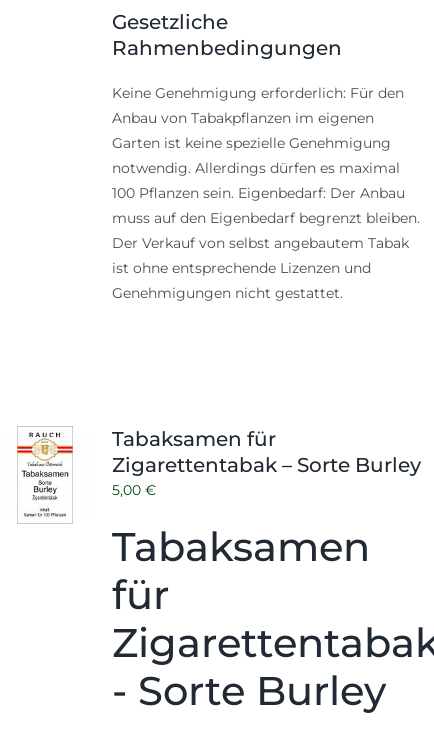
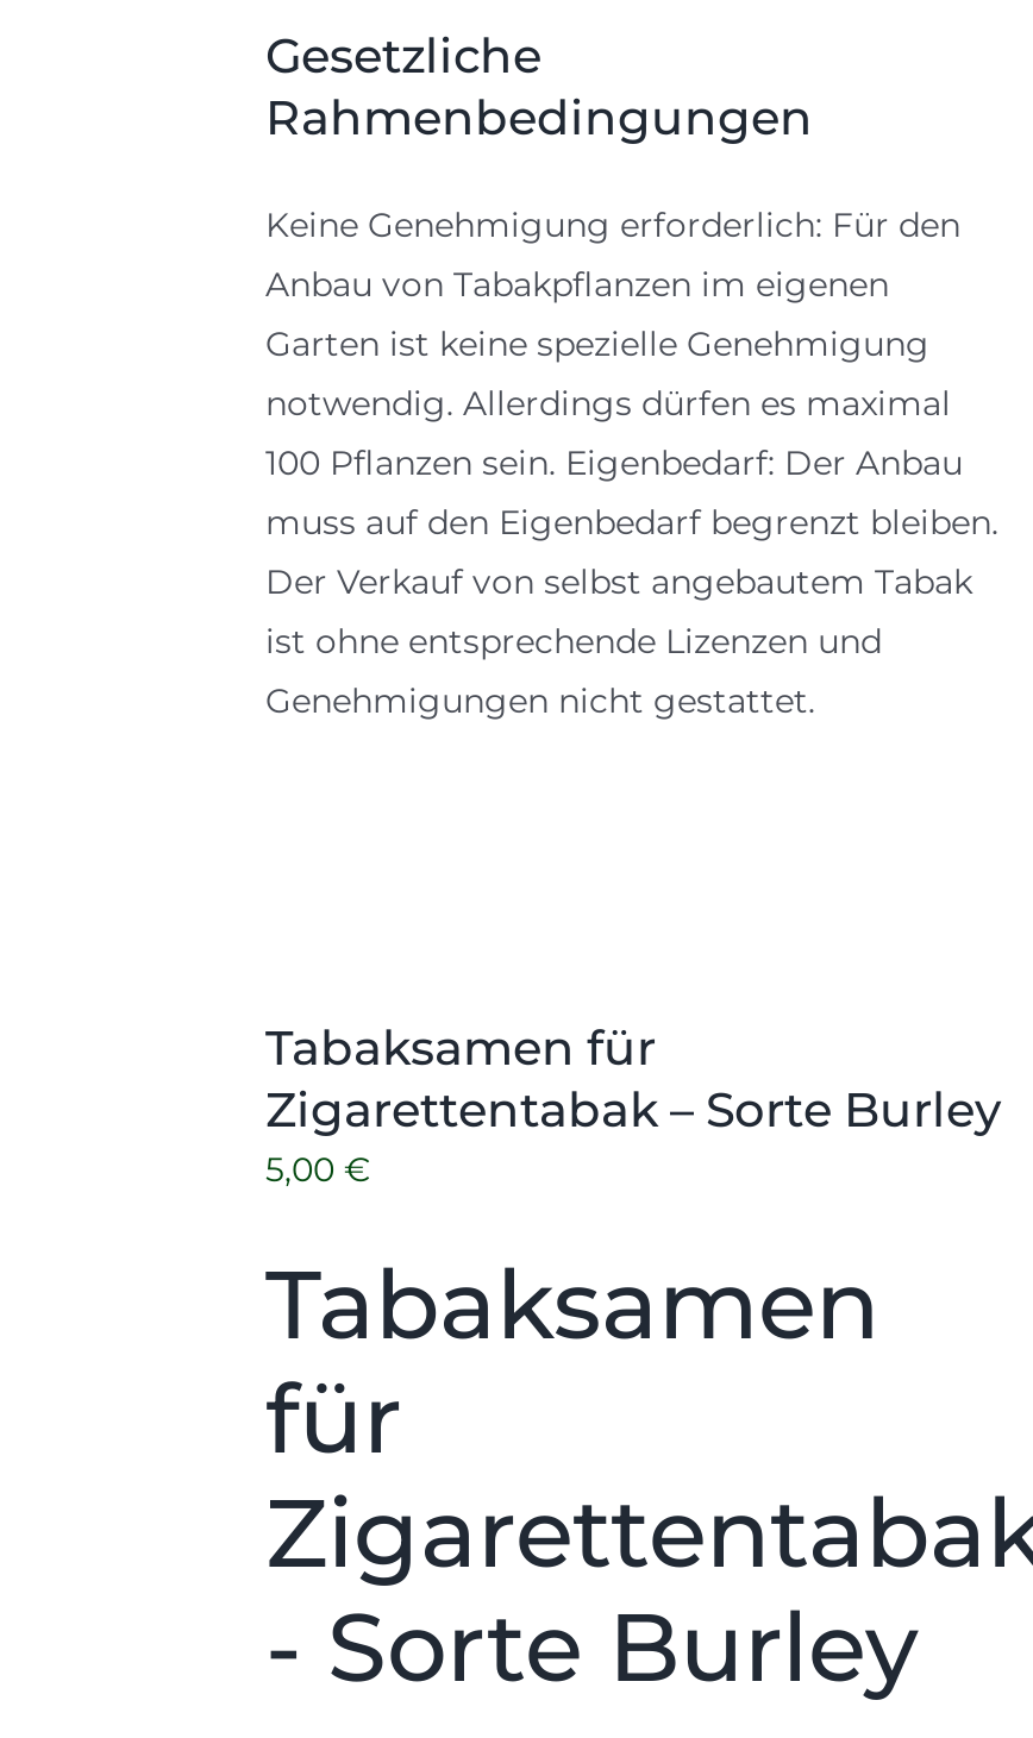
- [image]
